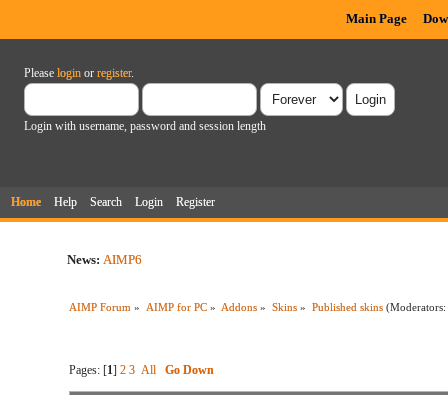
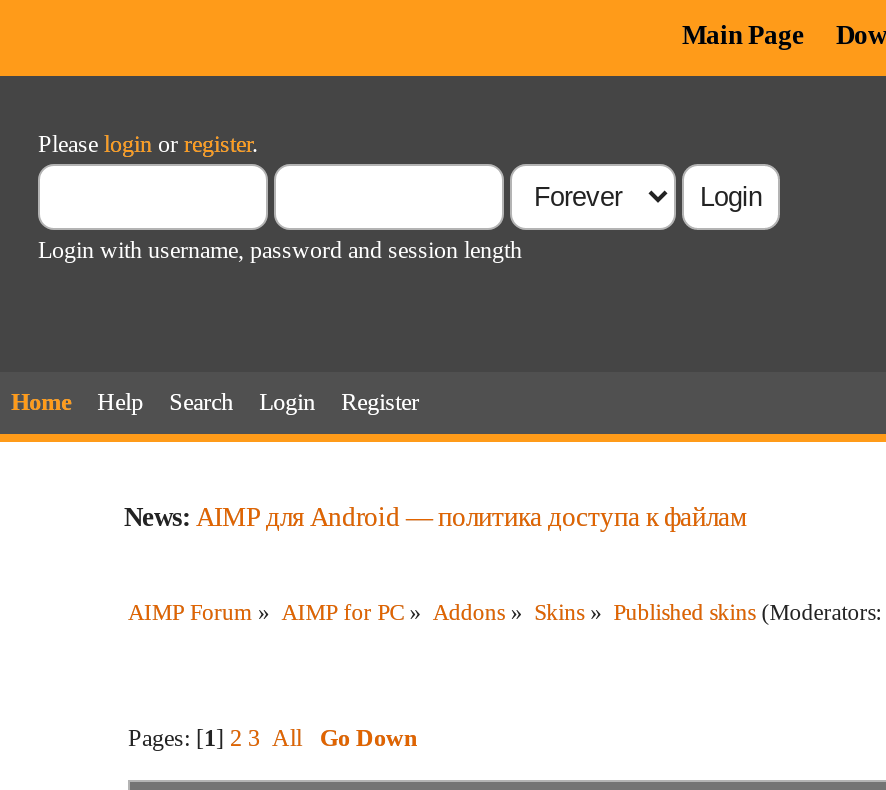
- News: AIMP6
+ News: AIMP для Android — политика доступа к файлам
